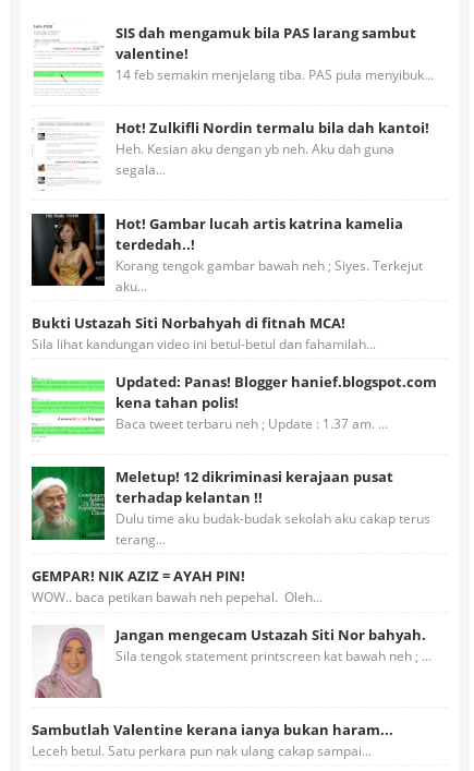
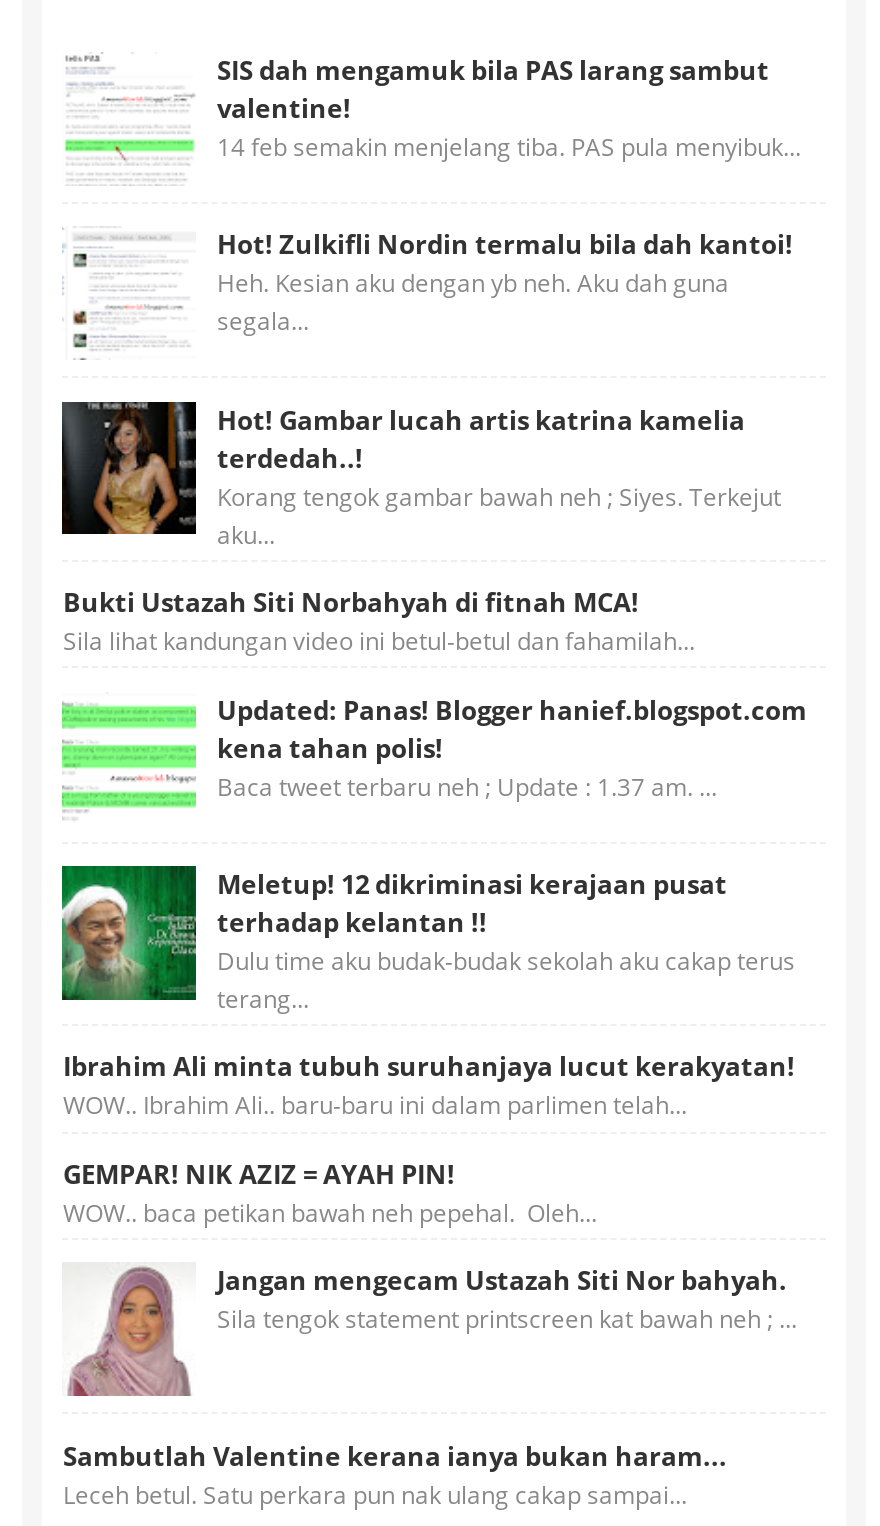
+ Ibrahim Ali minta tubuh suruhanjaya lucut kerakyatan!
+ WOW.. Ibrahim Ali.. baru-baru ini dalam parlimen telah...
